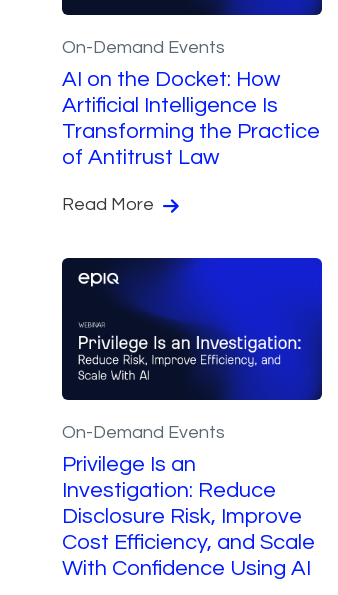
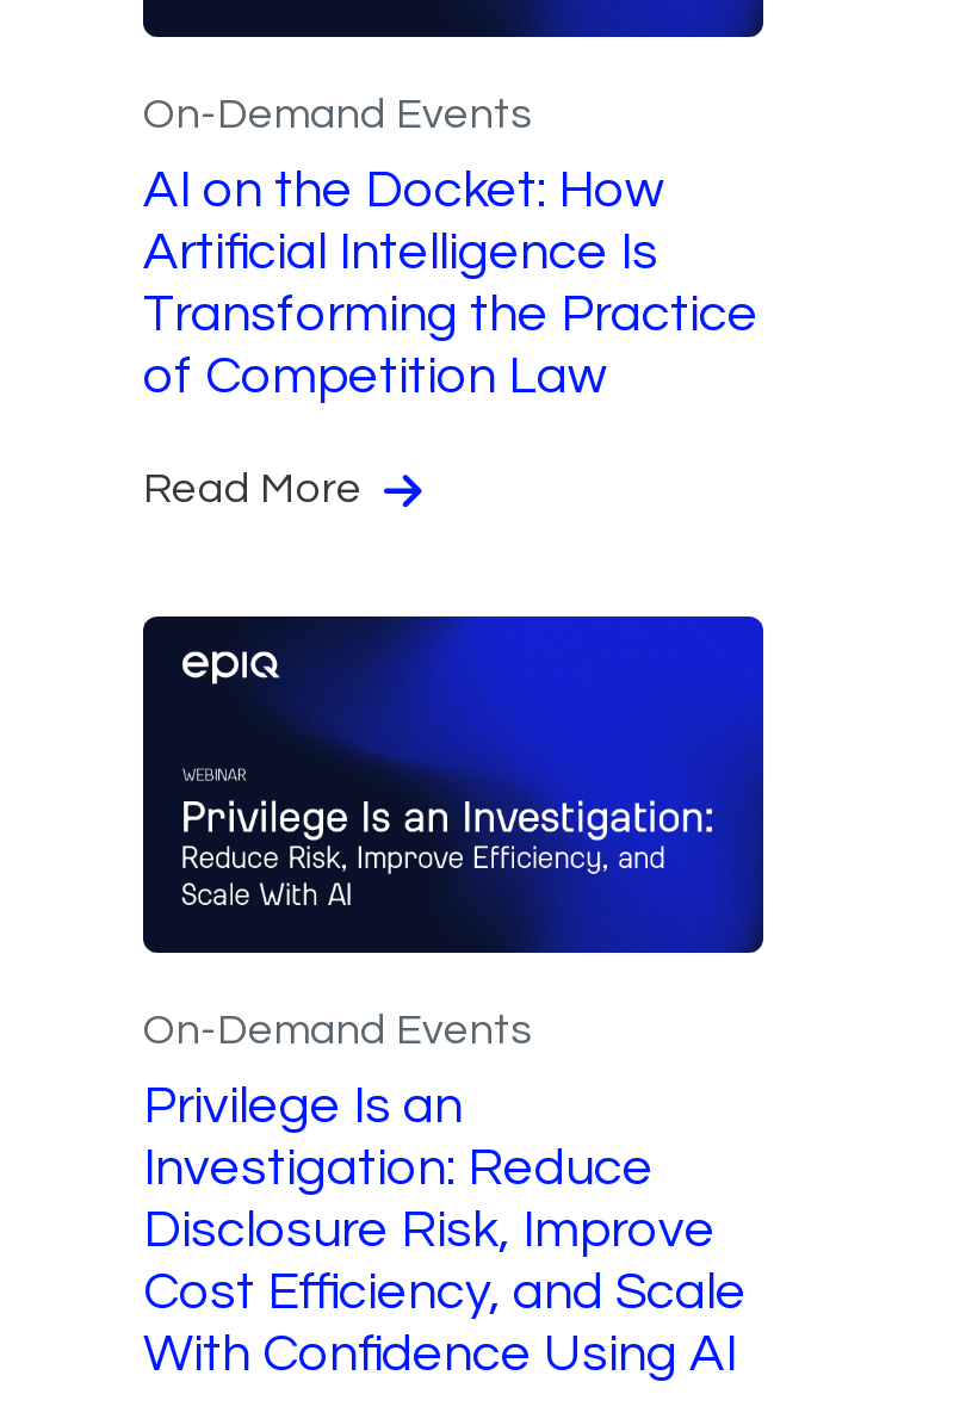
- of Antitrust Law
+ of Competition Law
